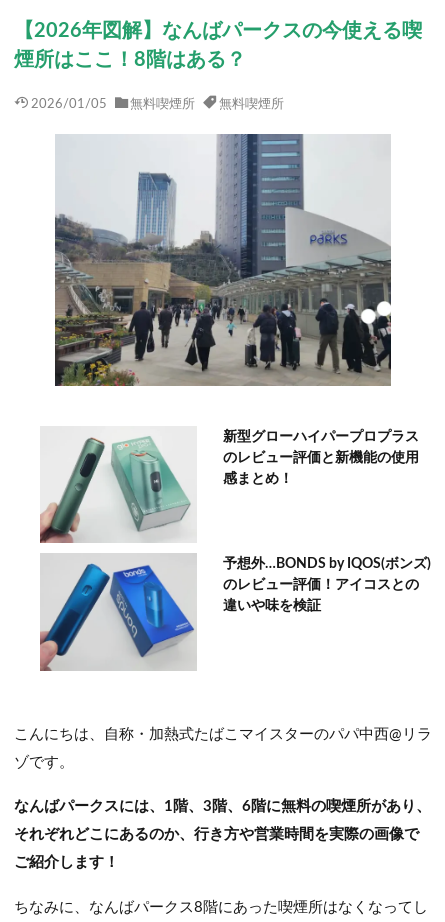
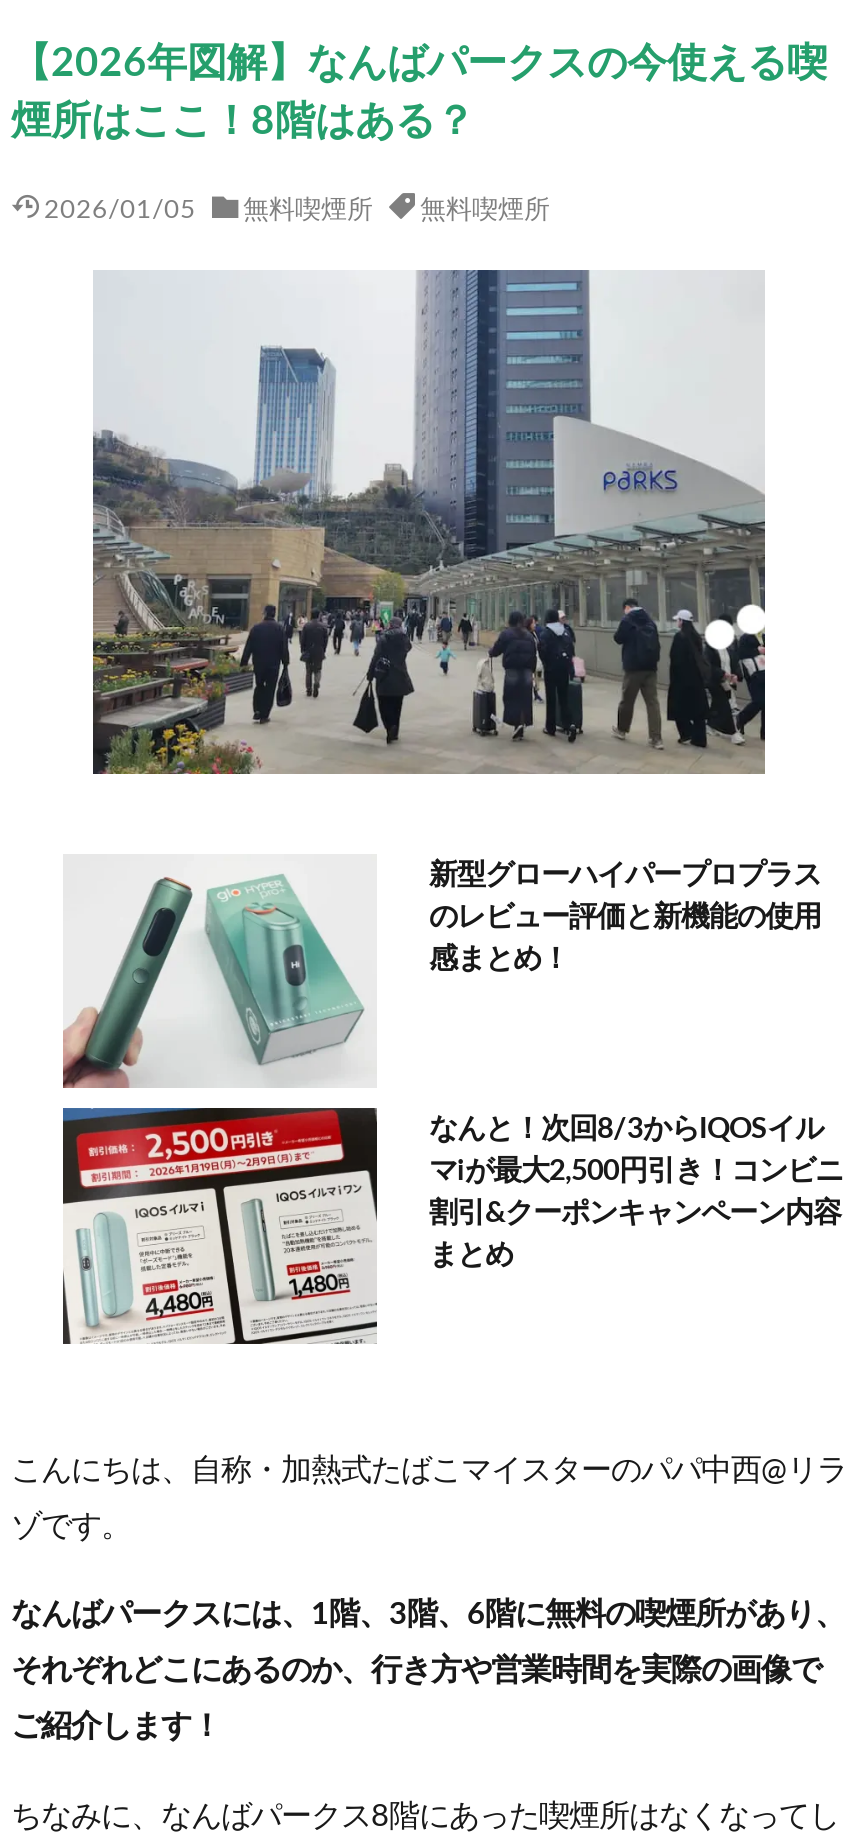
- [image]
- 予想外…BONDS by IQOS(ボンズ)
- のレビュー評価！アイコスとの
- 違いや味を検証
+ [image]
+ なんと！次回8/3からIQOSイル
+ マiが最大2,500円引き！コンビニ
+ 割引&クーポンキャンペーン内容
+ まとめ
